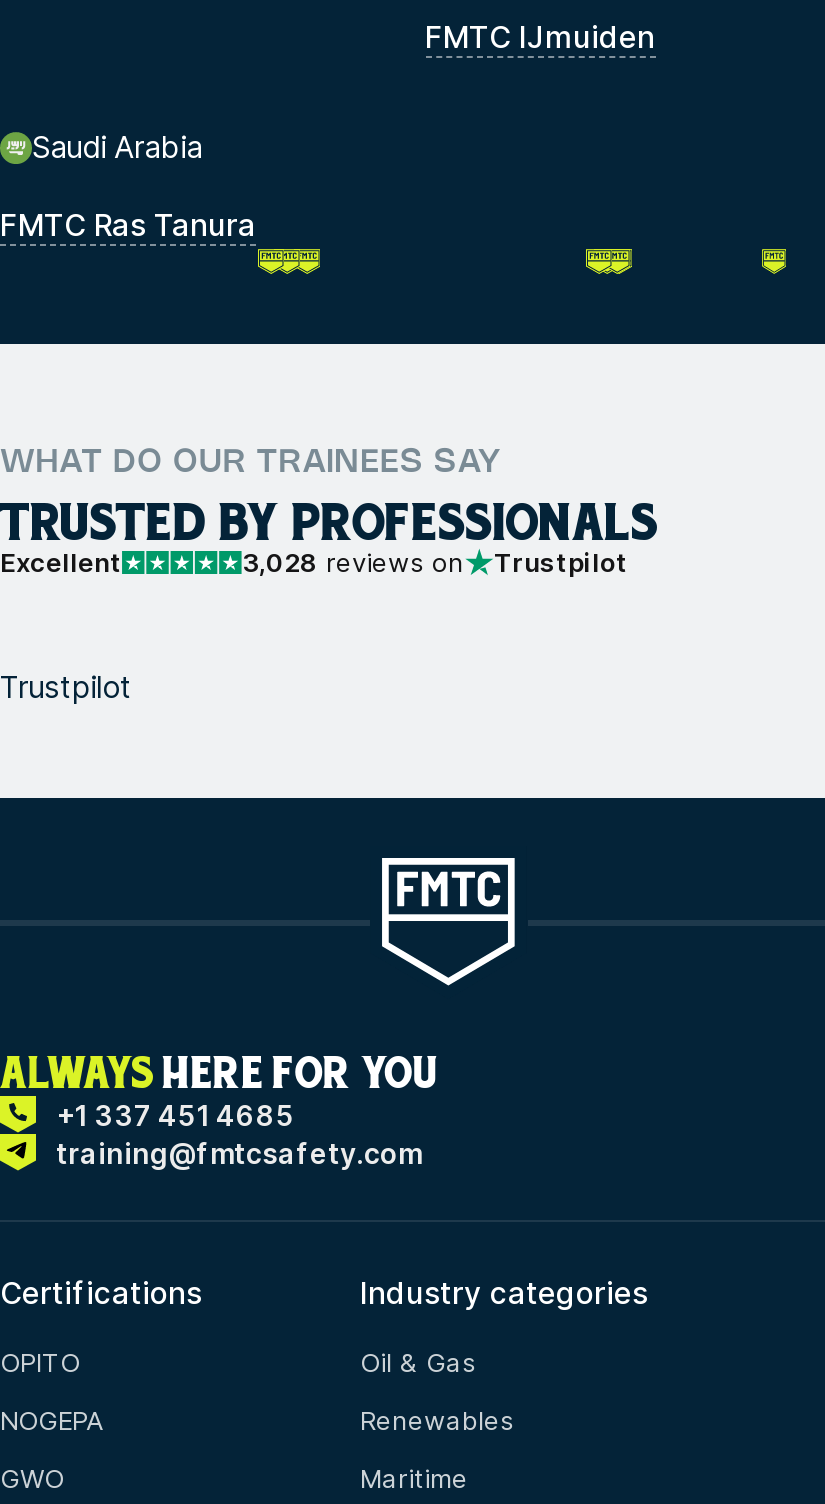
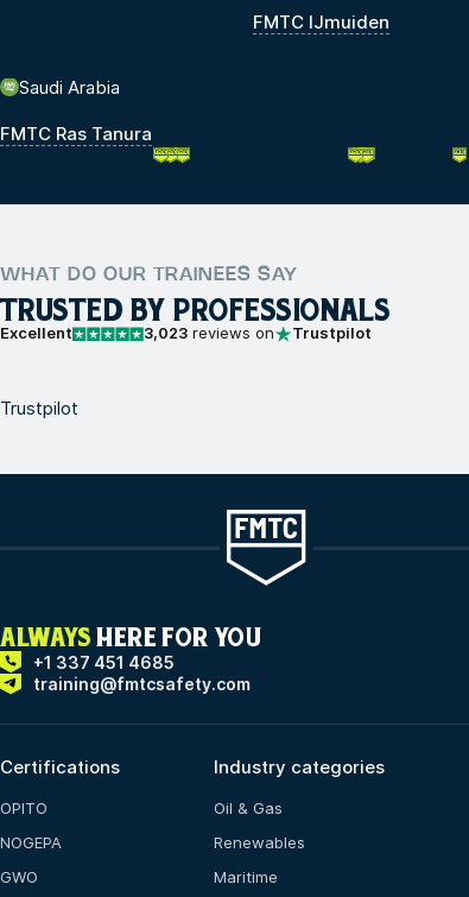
- 3,028 reviews on Trustpilot
+ 3,023 reviews on Trustpilot
